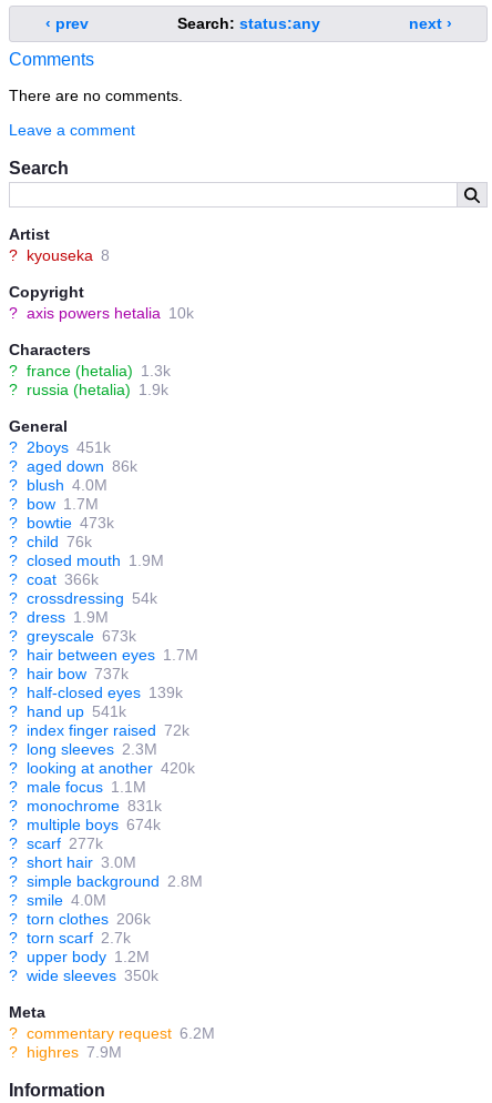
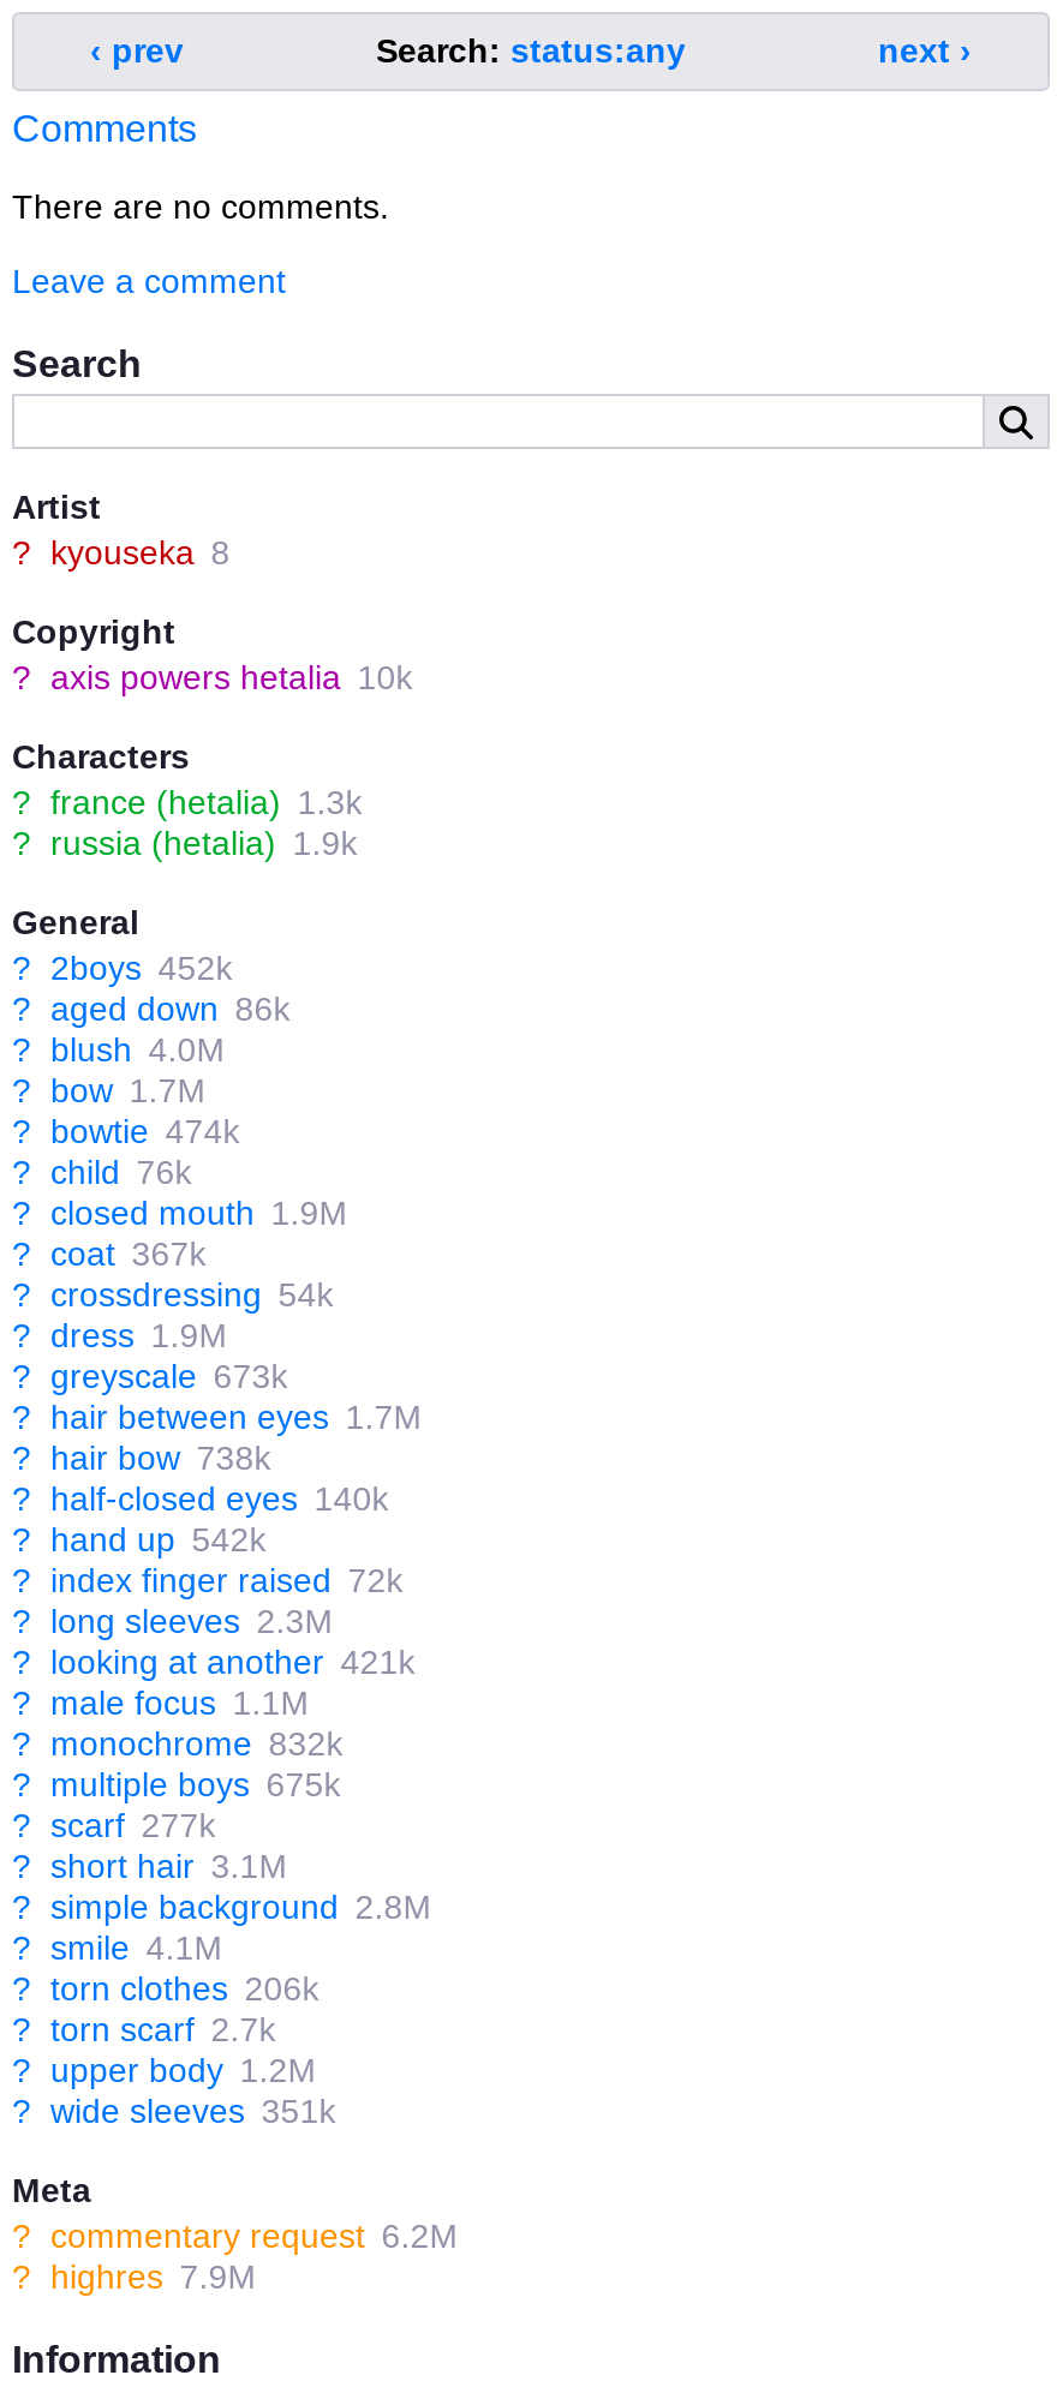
- ? 2boys 451k
+ ? 2boys 452k

- ? bowtie 473k
+ ? bowtie 474k

- ? coat 366k
+ ? coat 367k

- ? hair bow 737k
+ ? hair bow 738k

- ? half-closed eyes 139k
+ ? half-closed eyes 140k

- ? hand up 541k
+ ? hand up 542k

- ? looking at another 420k
+ ? looking at another 421k

- ? monochrome 831k
+ ? monochrome 832k

- ? multiple boys 674k
+ ? multiple boys 675k

- ? short hair 3.0M
+ ? short hair 3.1M

- ? smile 4.0M
+ ? smile 4.1M

- ? wide sleeves 350k
+ ? wide sleeves 351k
